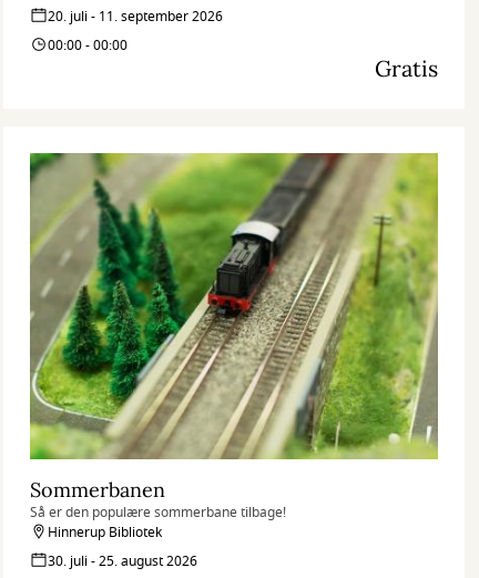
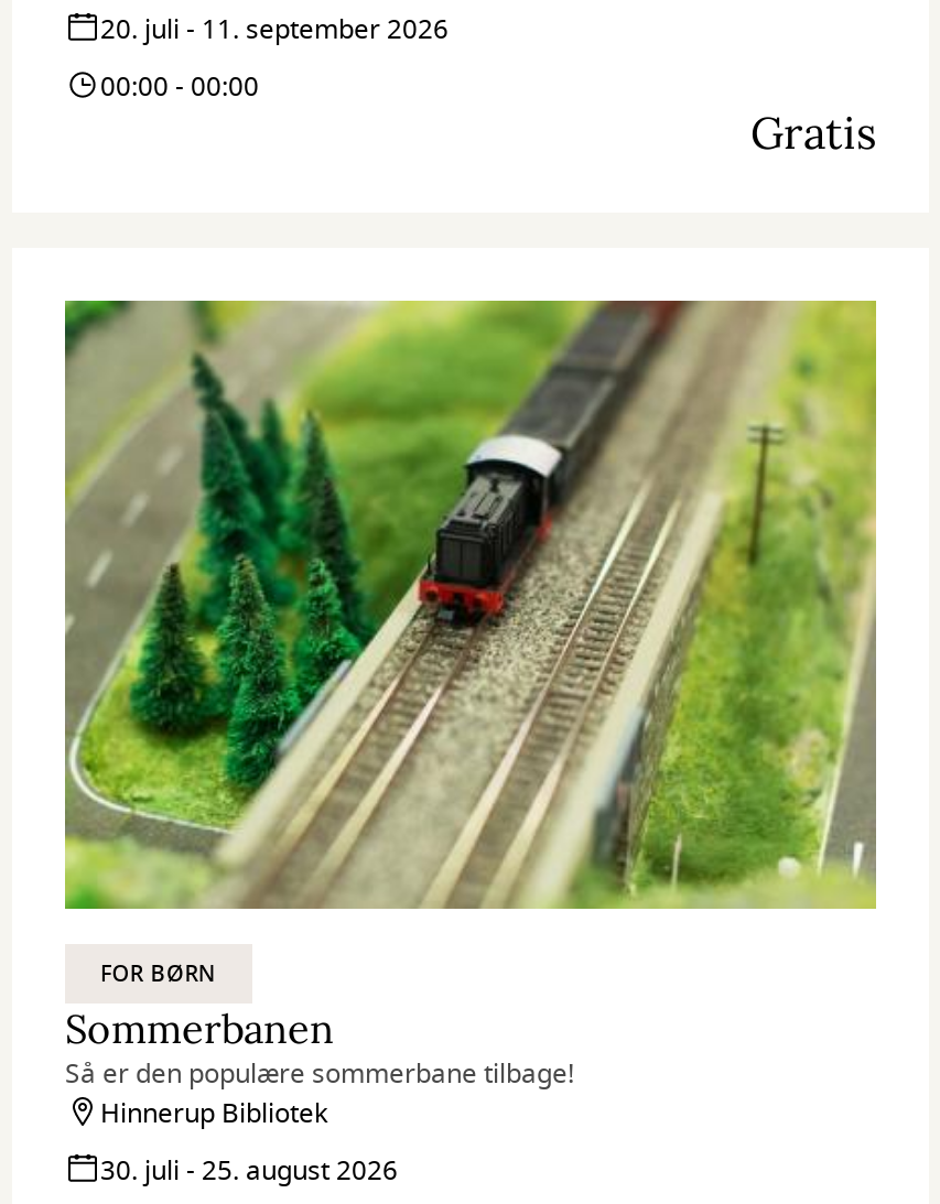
+ FOR BØRN
